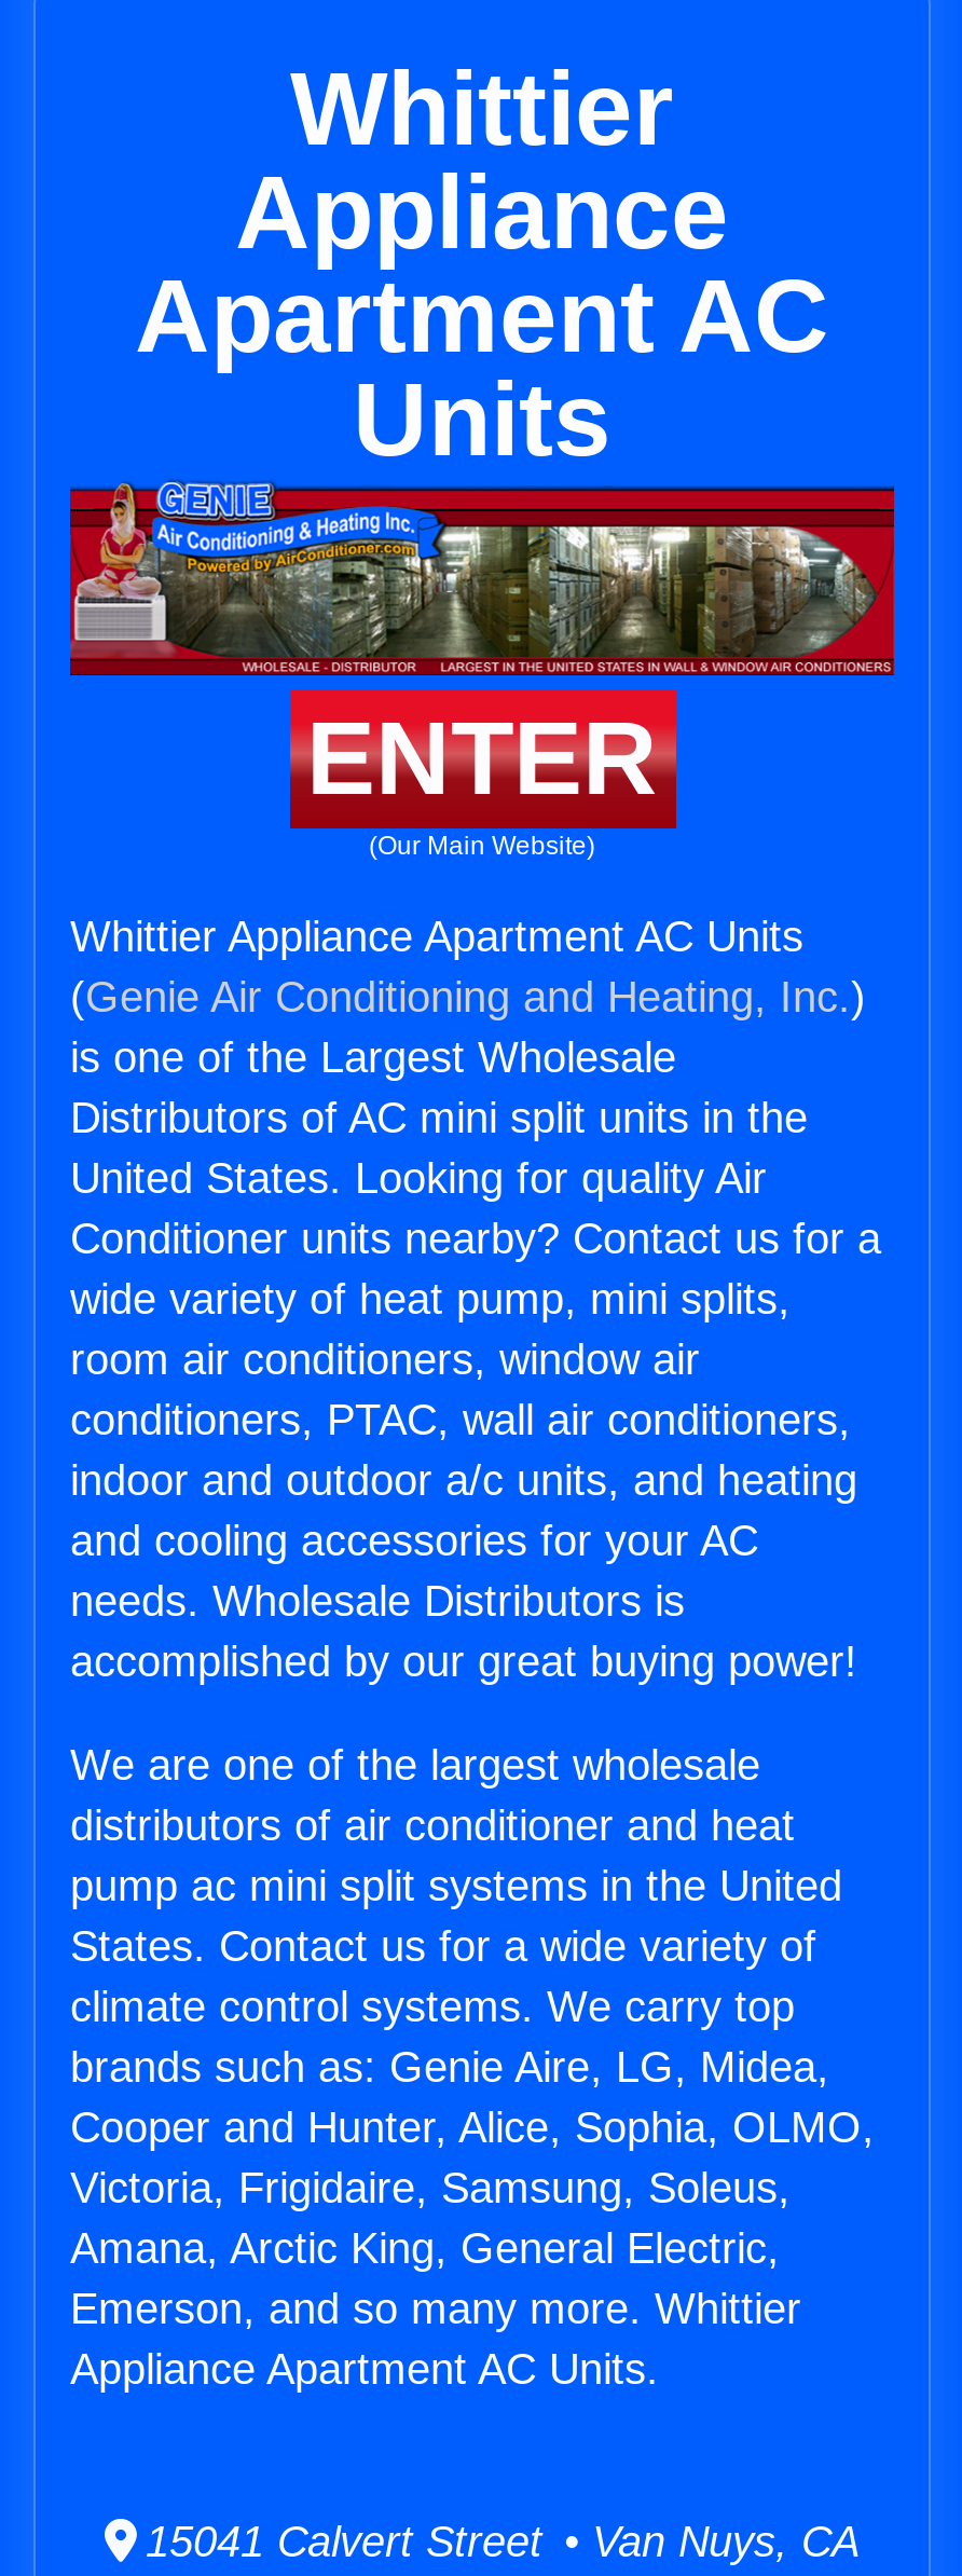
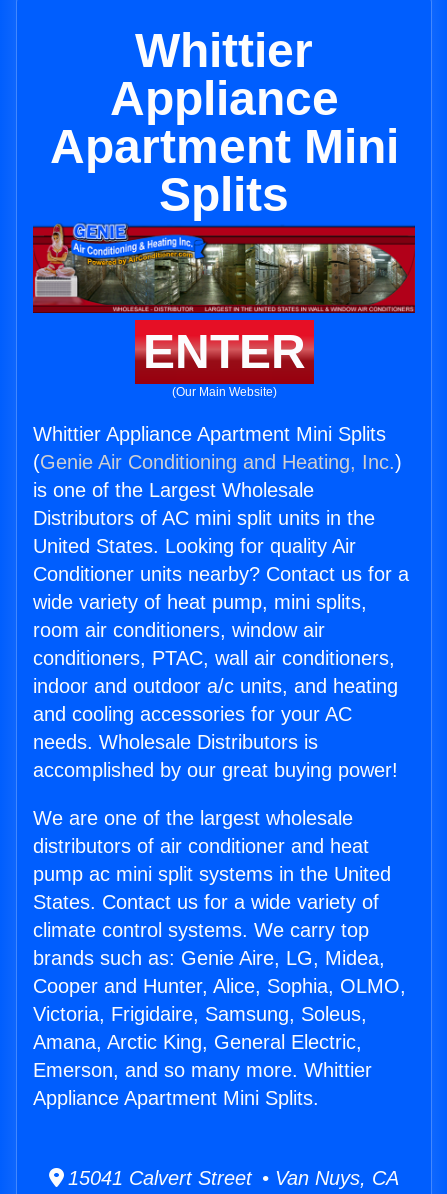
- Apartment AC
- Units
+ Apartment Mini
+ Splits

- Whittier Appliance Apartment AC Units
+ Whittier Appliance Apartment Mini Splits

- Appliance Apartment AC Units.
+ Appliance Apartment Mini Splits.
